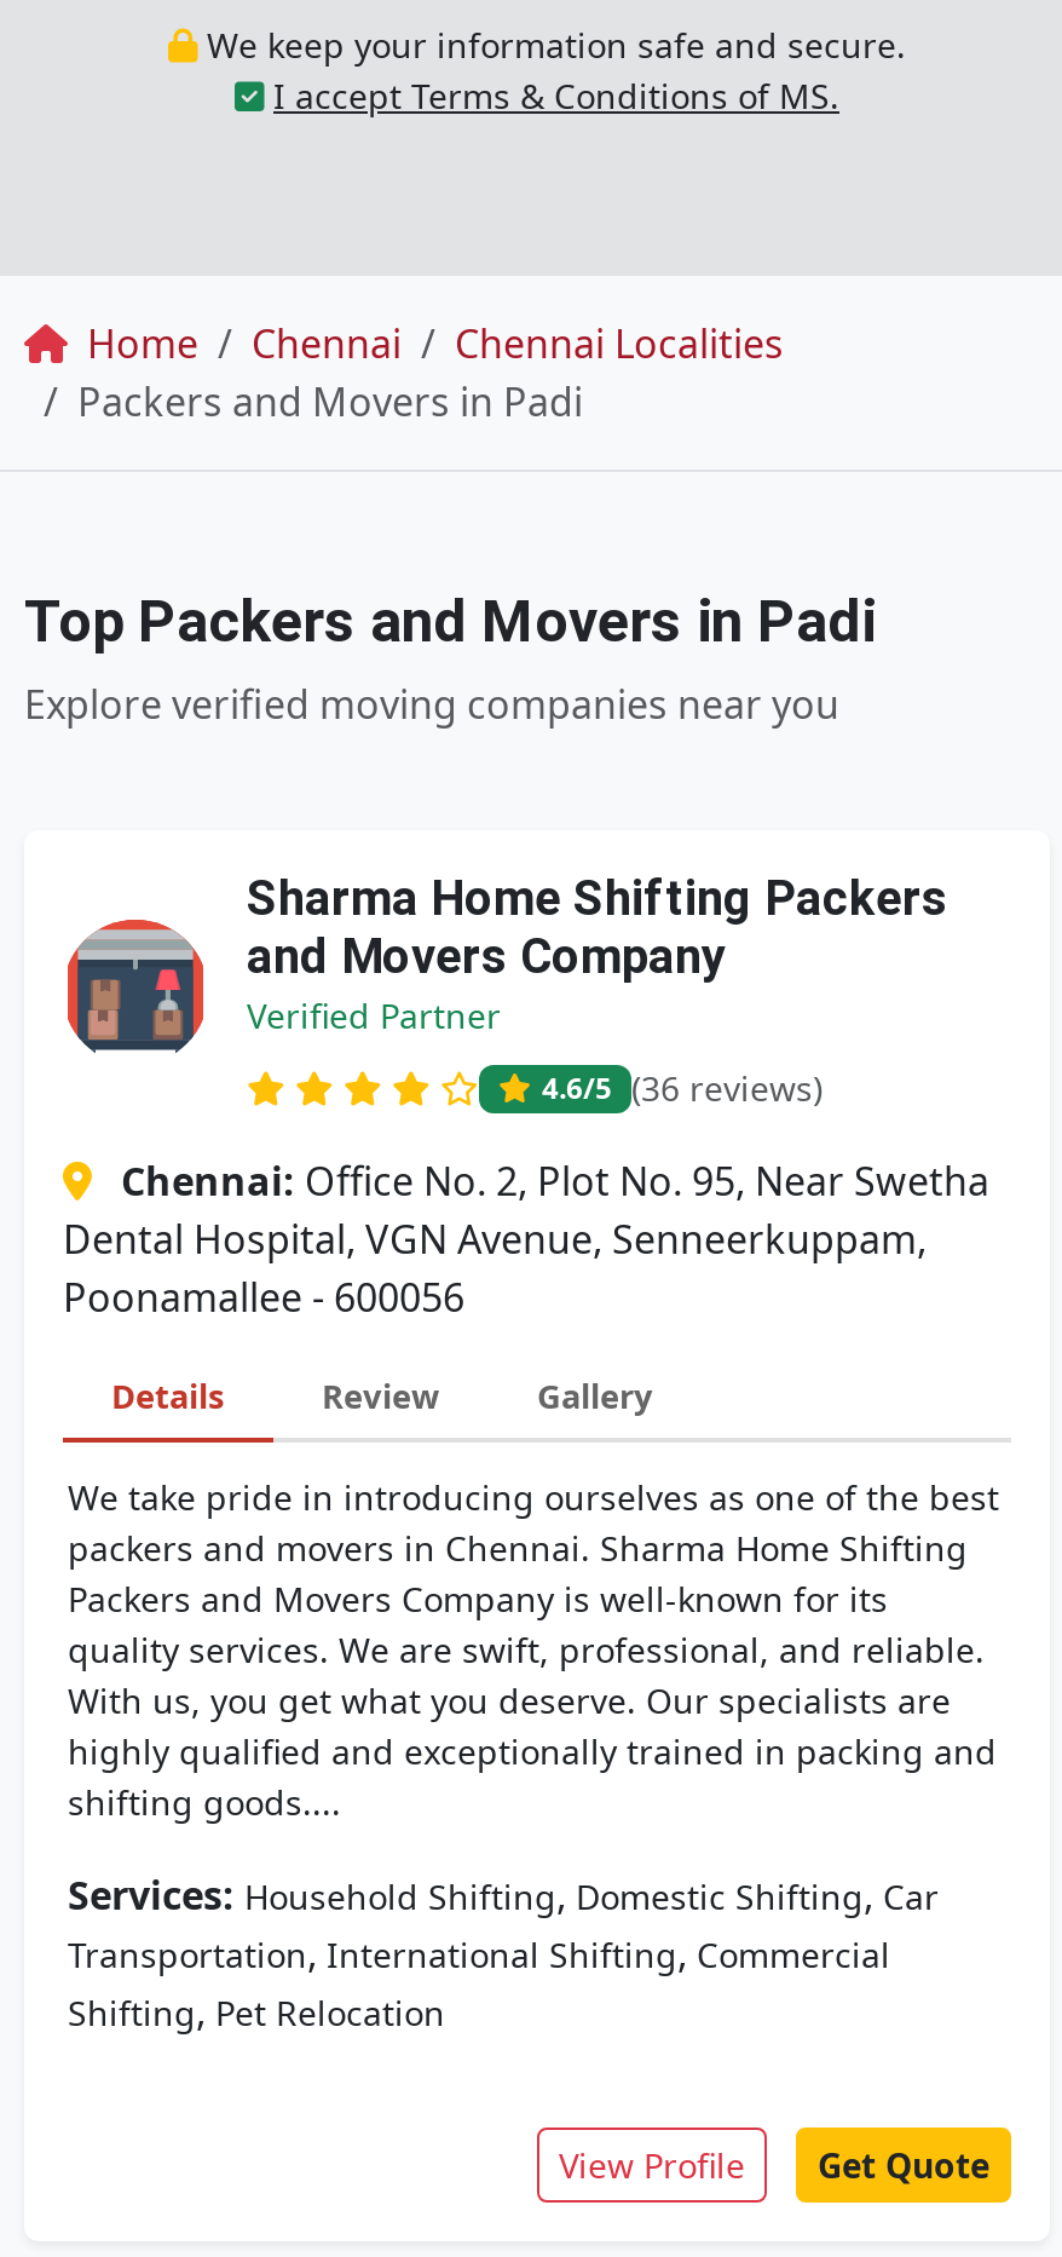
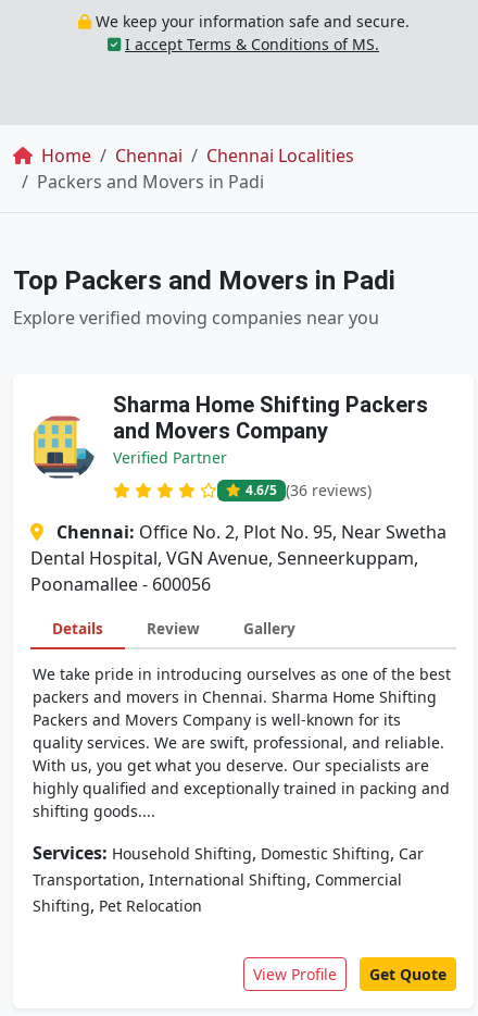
- [image]
+ [image]
